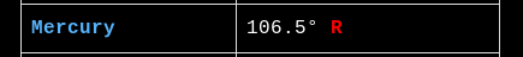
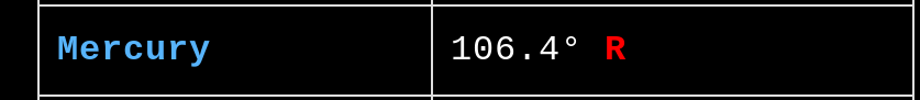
- 106.5° R
+ 106.4° R
